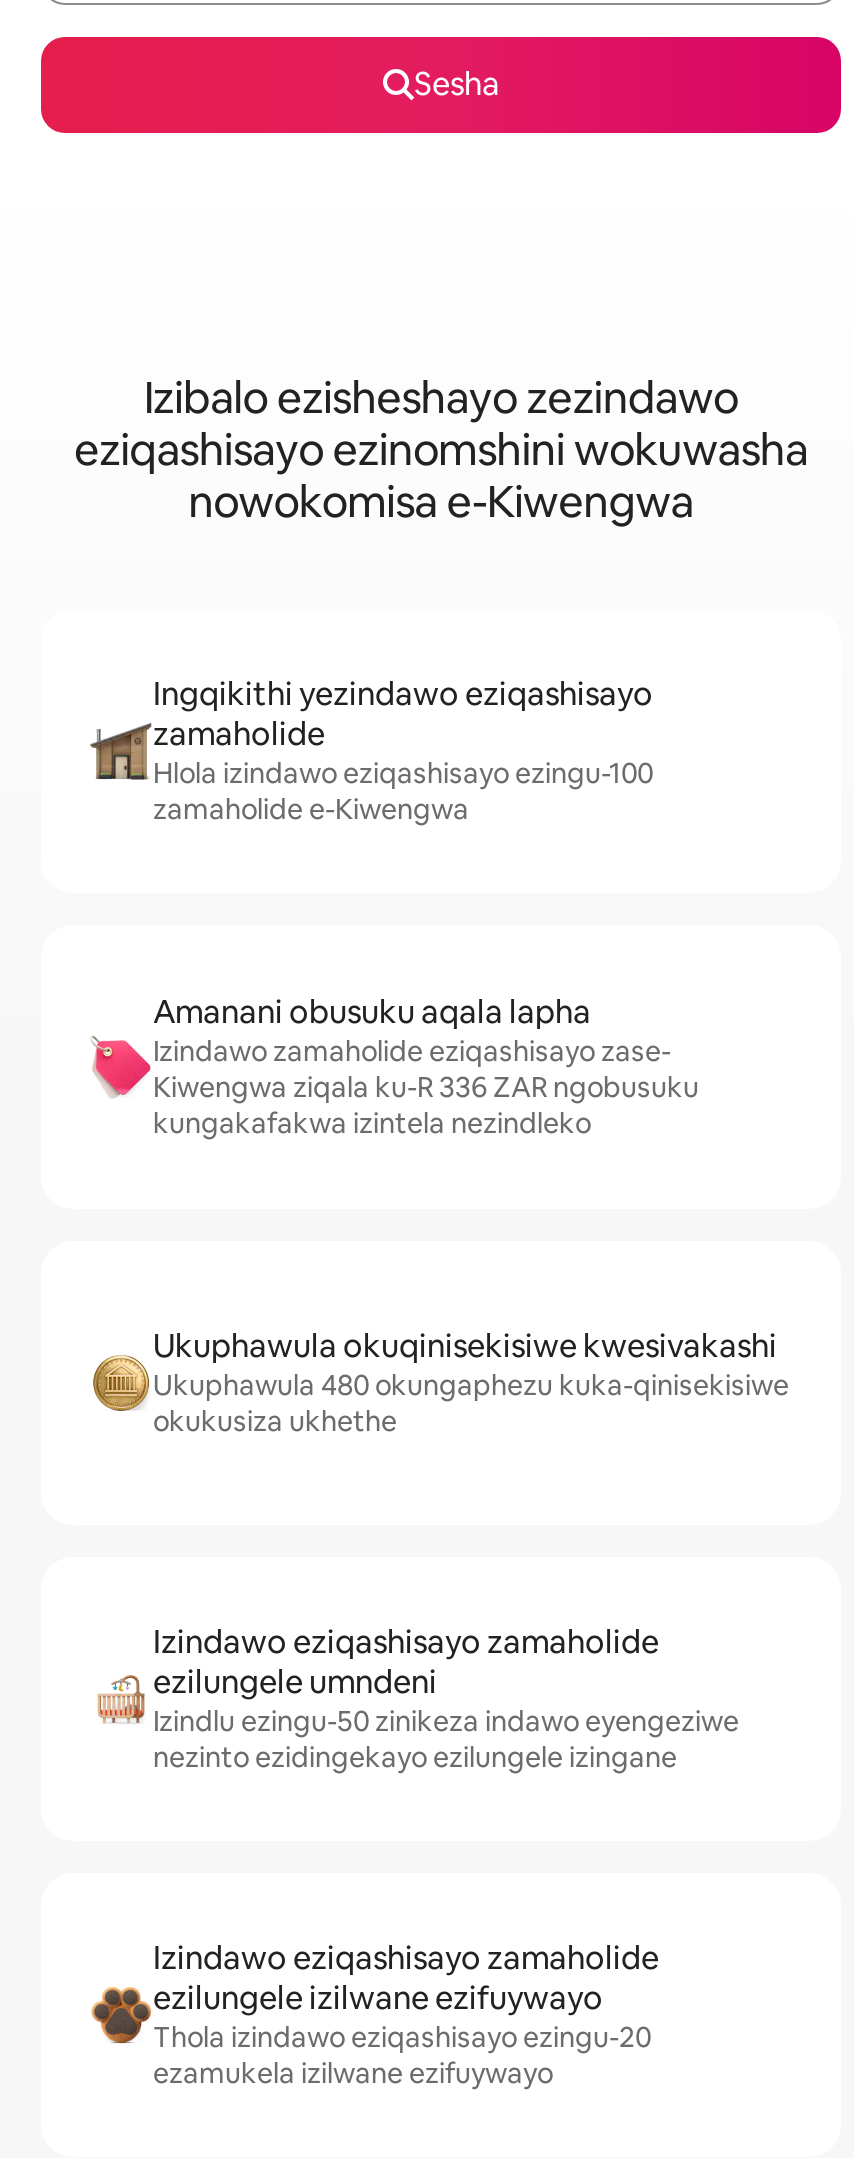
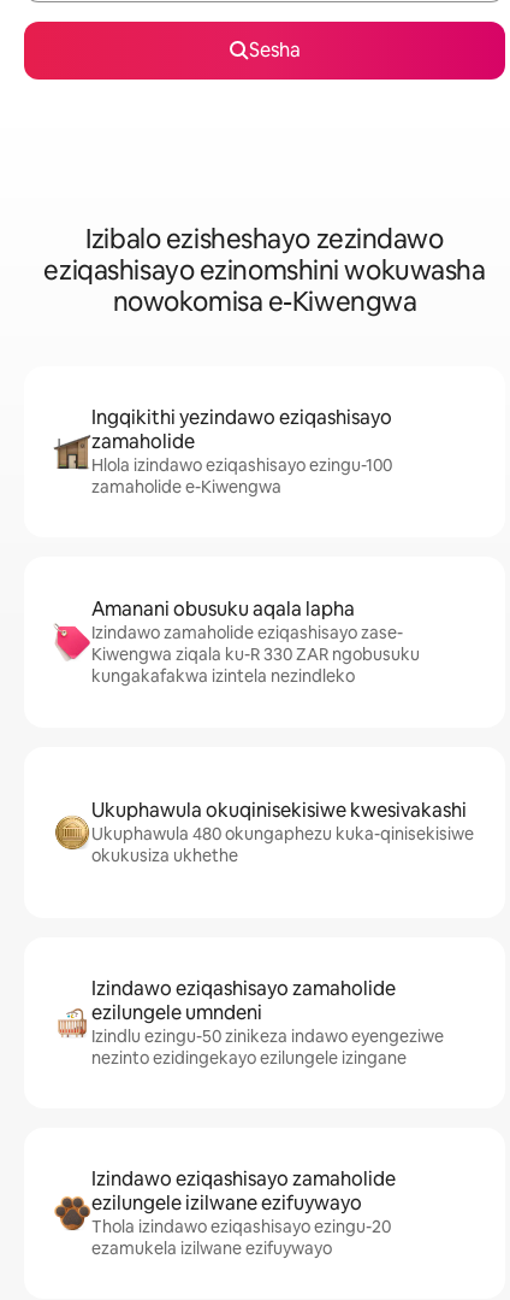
- Kiwengwa ziqala ku-R 336 ZAR ngobusuku
+ Kiwengwa ziqala ku-R 330 ZAR ngobusuku
